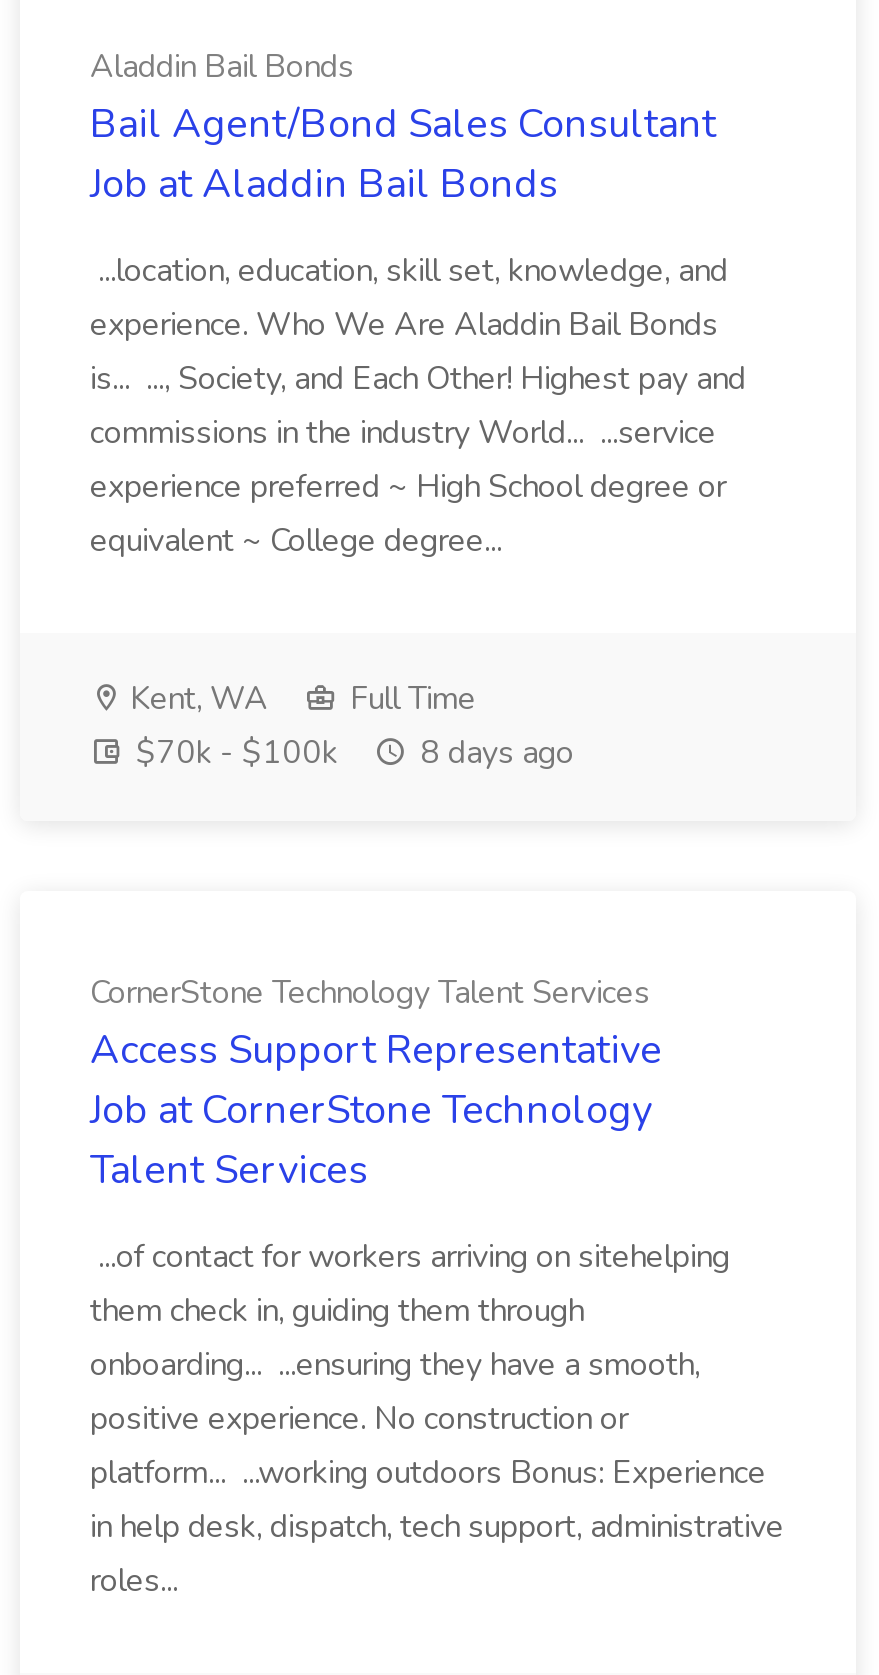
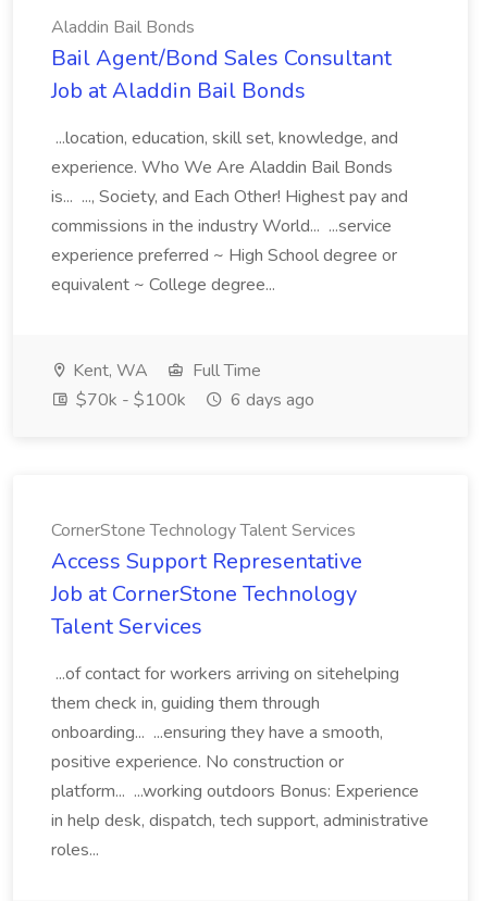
- $70k - $100k 8 days ago
+ $70k - $100k 6 days ago
